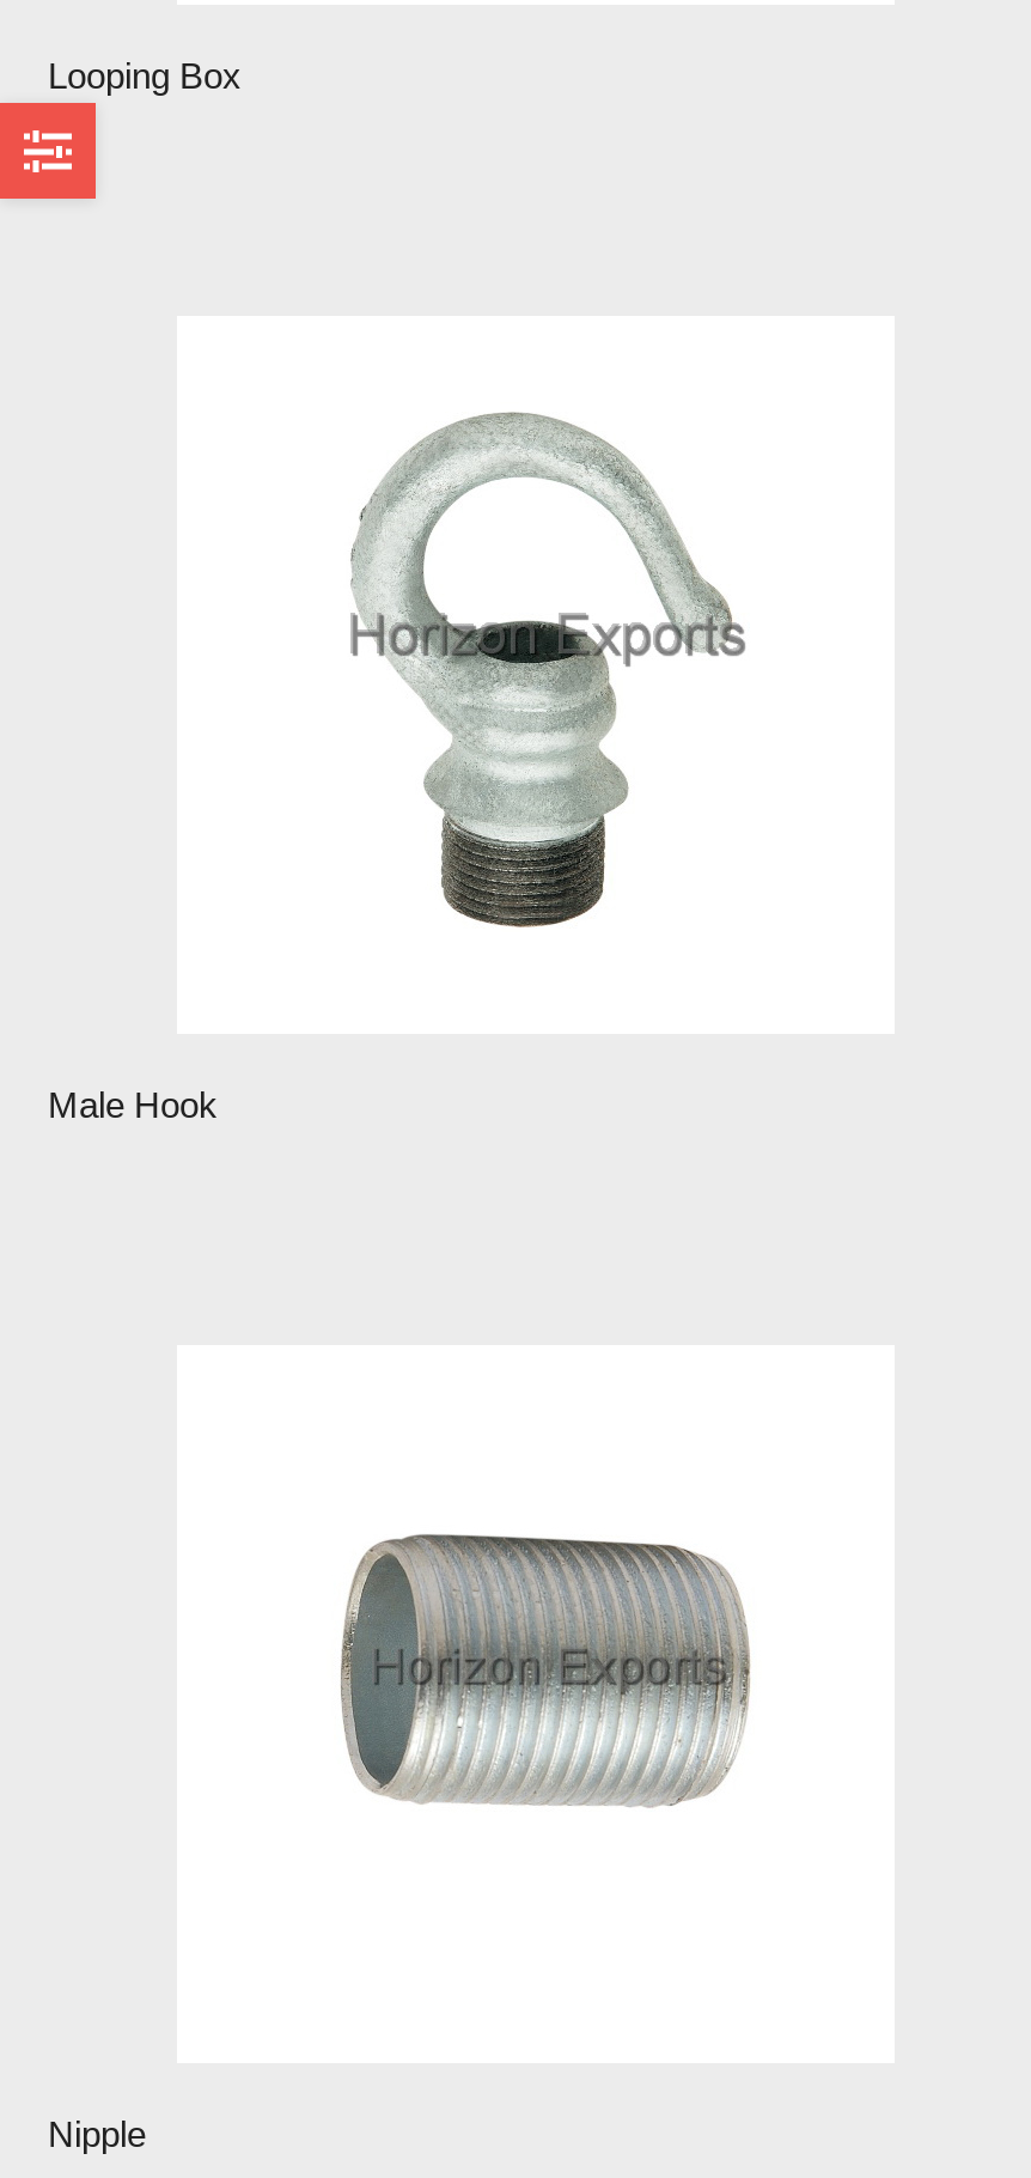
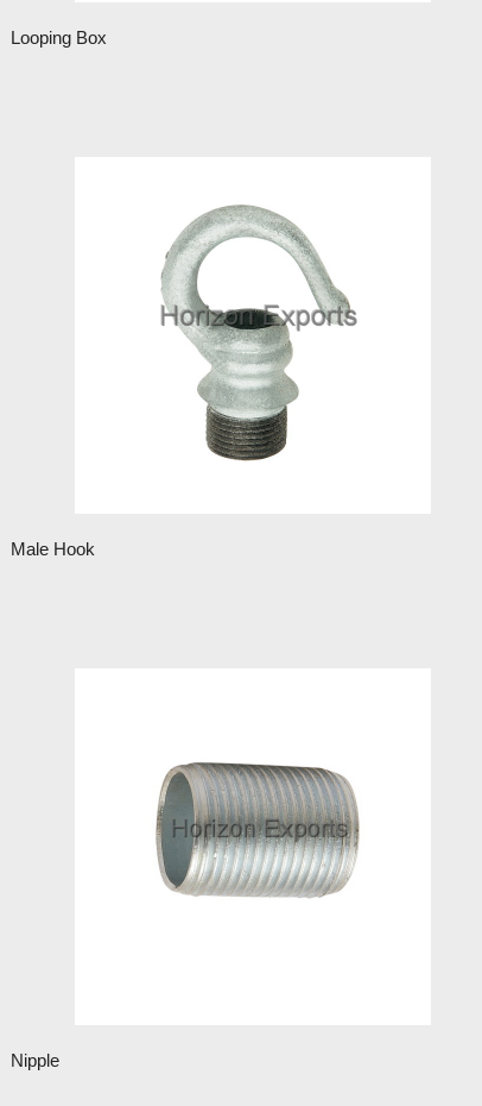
- [image]
